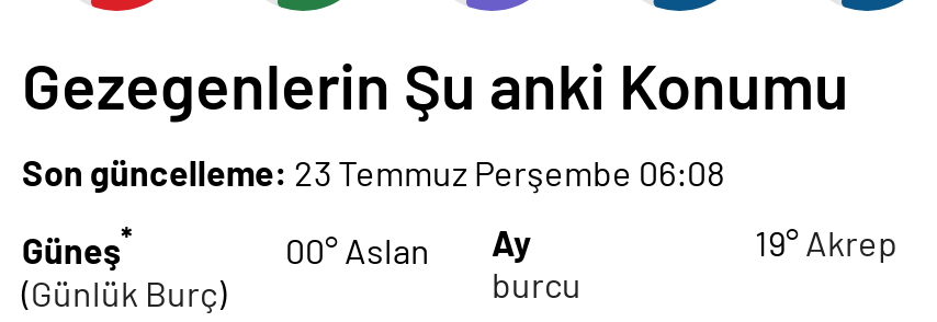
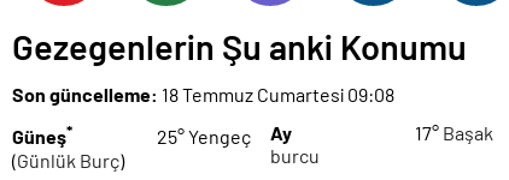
- Son güncelleme: 23 Temmuz Perşembe 06:08
+ Son güncelleme: 18 Temmuz Cumartesi 09:08

- 00° Aslan Ay
+ 25° Yengeç Ay

- 19° Akrep
+ 17° Başak
